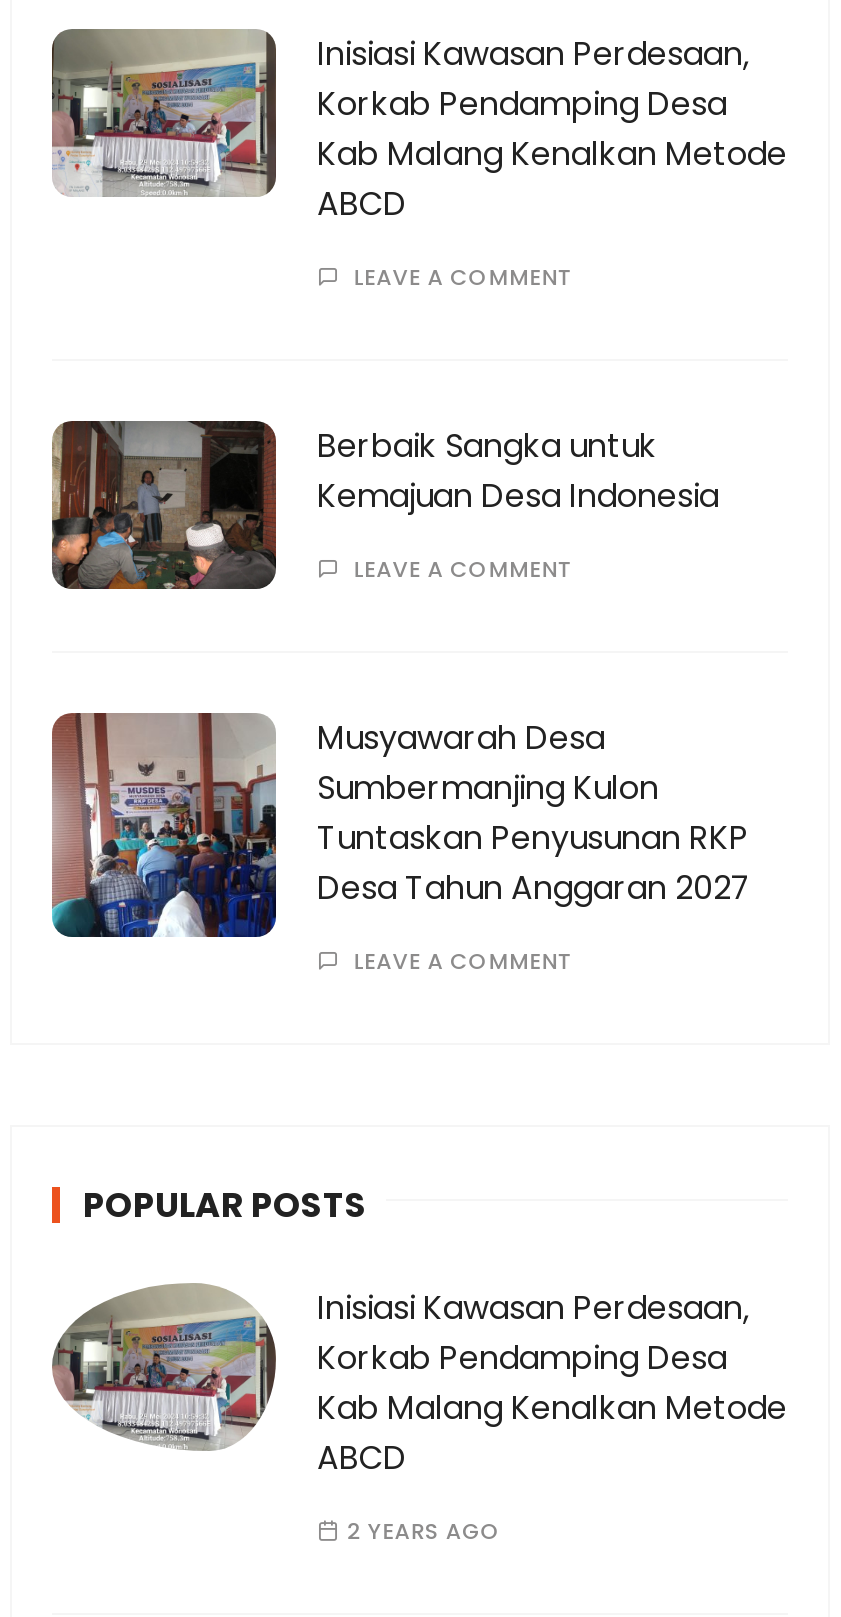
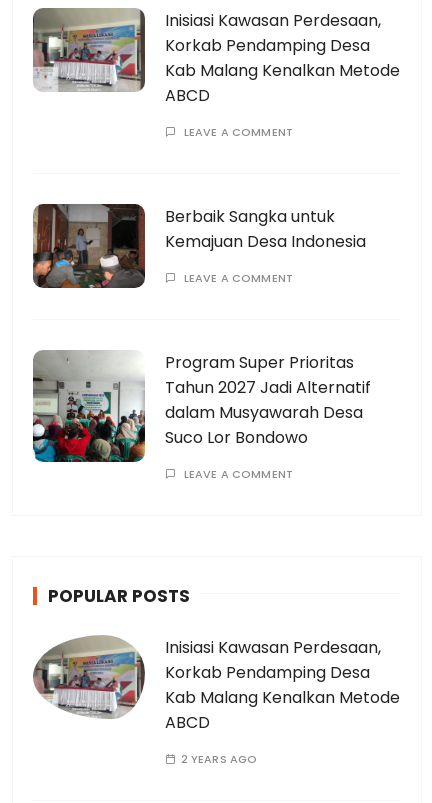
- [image]
- Musyawarah Desa
- Sumbermanjing Kulon
- Tuntaskan Penyusunan RKP
- Desa Tahun Anggaran 2027
+ [image]
+ Program Super Prioritas
+ Tahun 2027 Jadi Alternatif
+ dalam Musyawarah Desa
+ Suco Lor Bondowo
